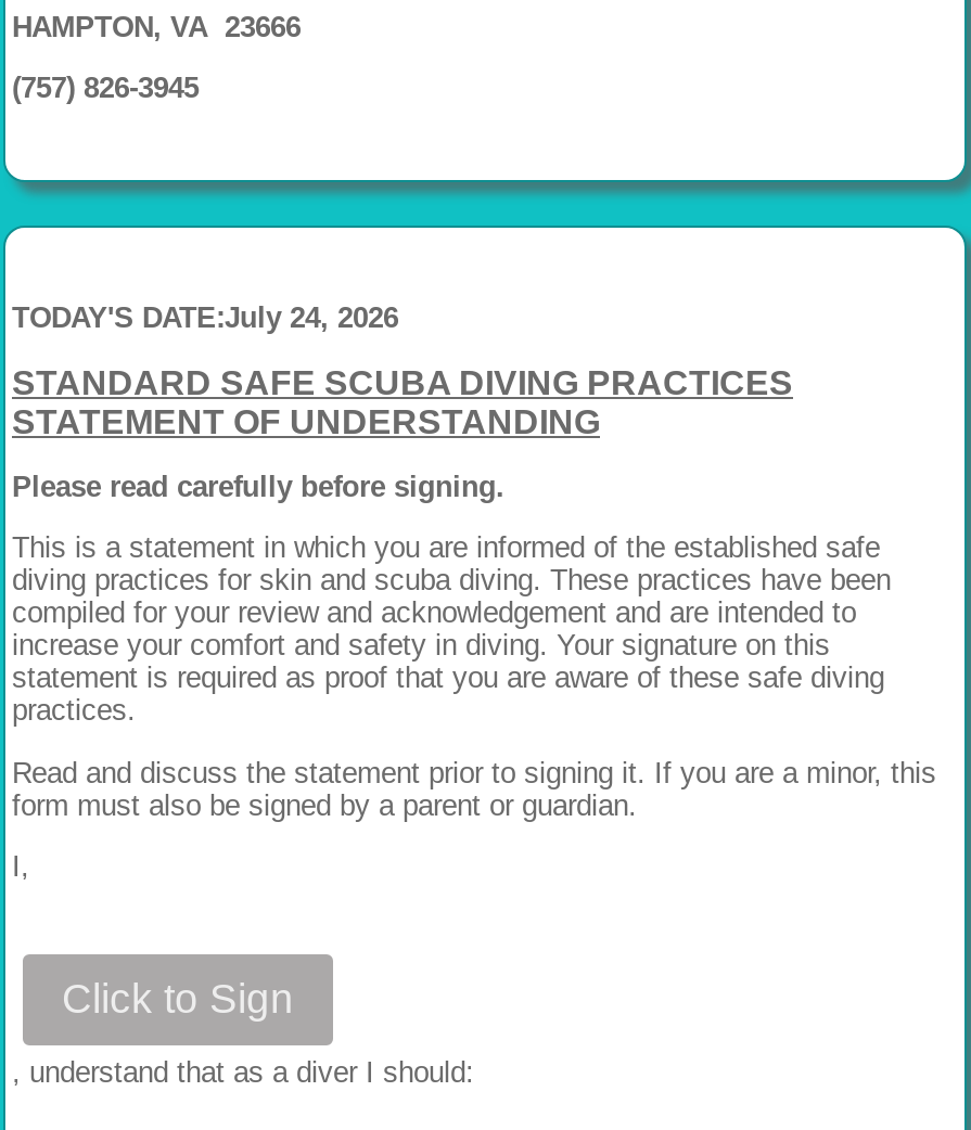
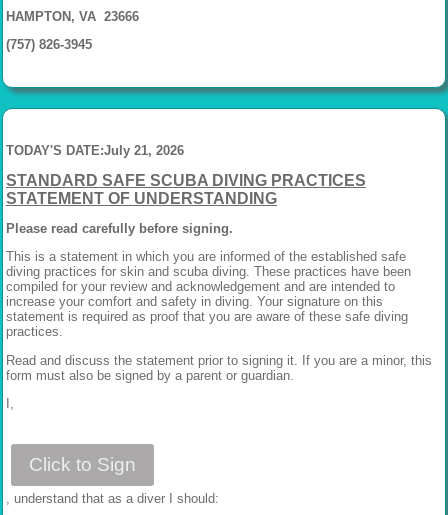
- TODAY'S DATE:July 24, 2026
+ TODAY'S DATE:July 21, 2026
